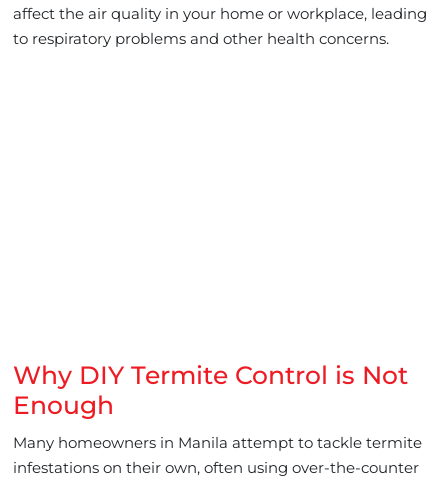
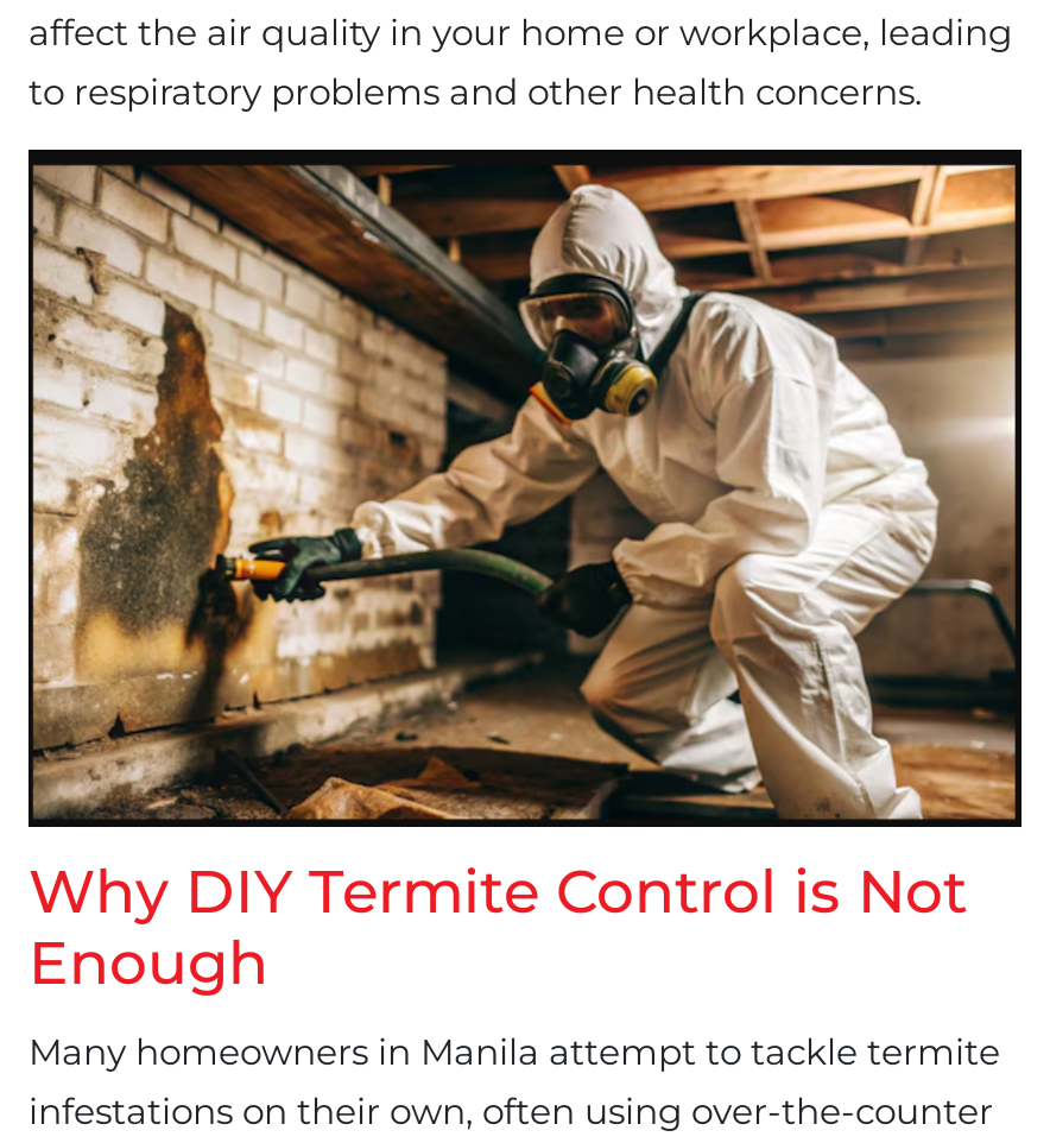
+ [image]
